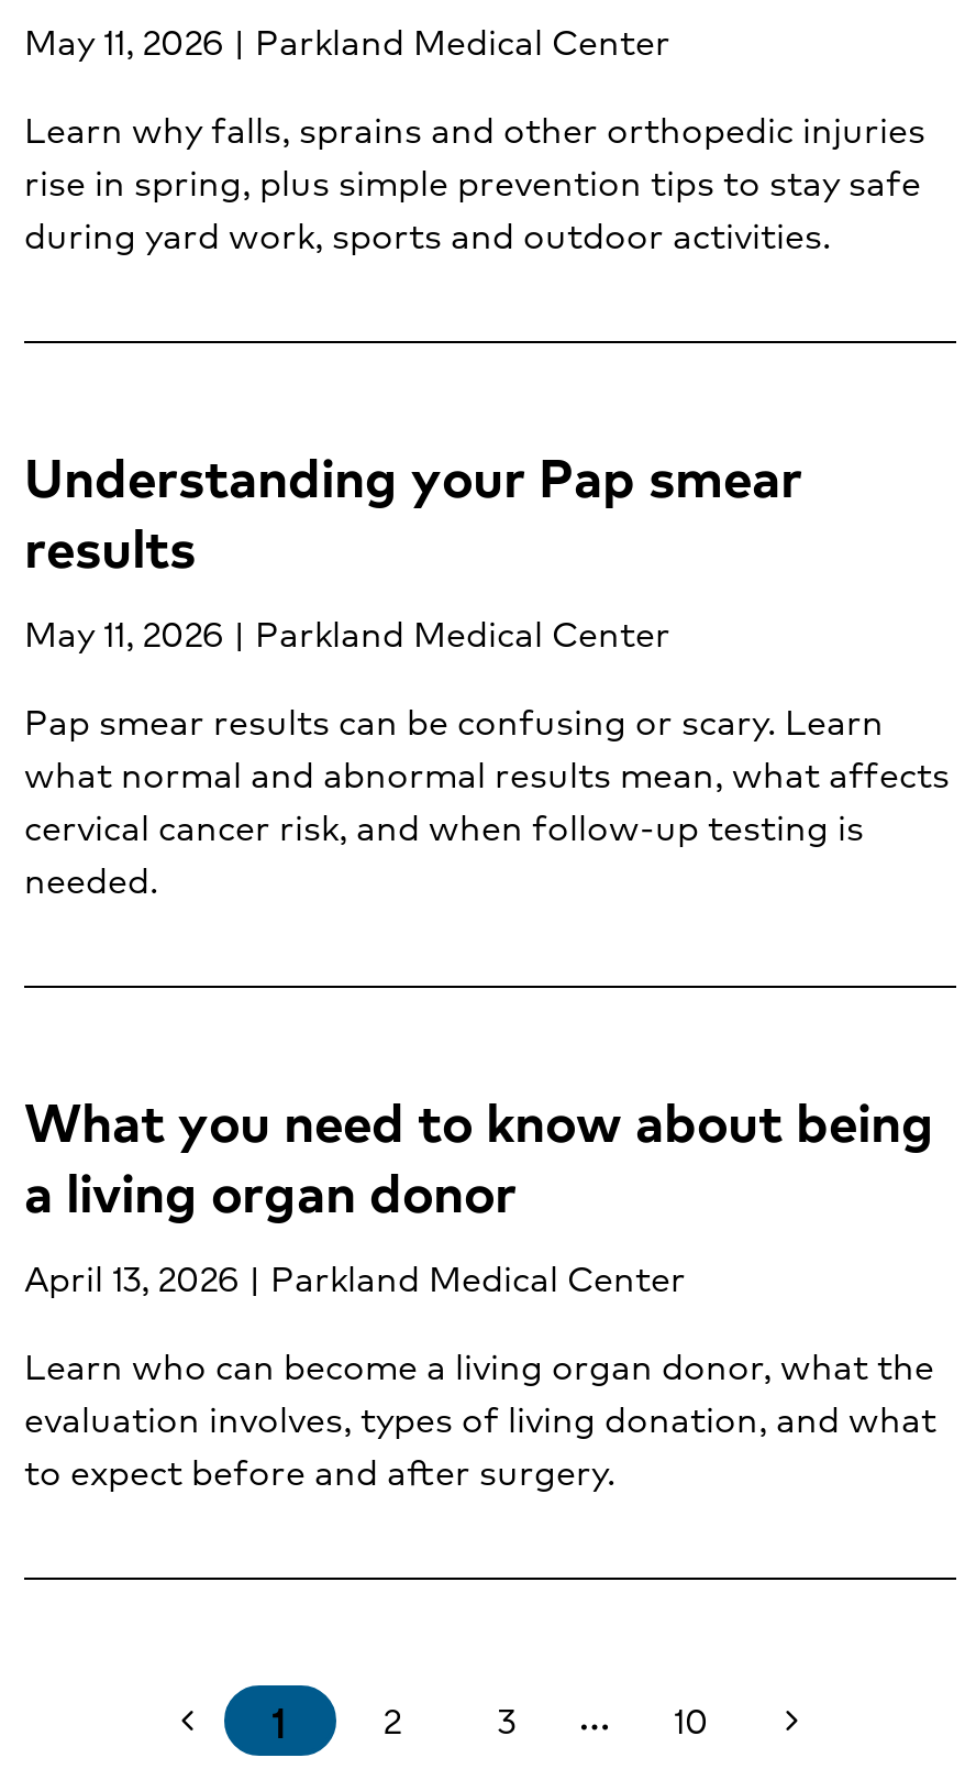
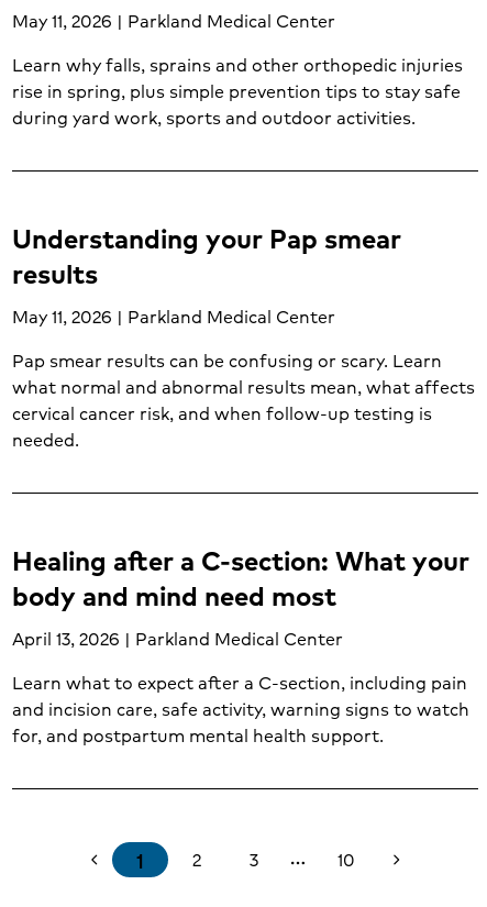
- What you need to know about being
- a living organ donor
+ Healing after a C-section: What your
+ body and mind need most

- Learn who can become a living organ donor, what the
- evaluation involves, types of living donation, and what
- to expect before and after surgery.
+ Learn what to expect after a C-section, including pain
+ and incision care, safe activity, warning signs to watch
+ for, and postpartum mental health support.
